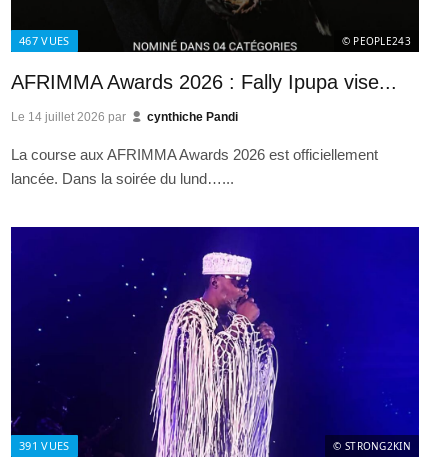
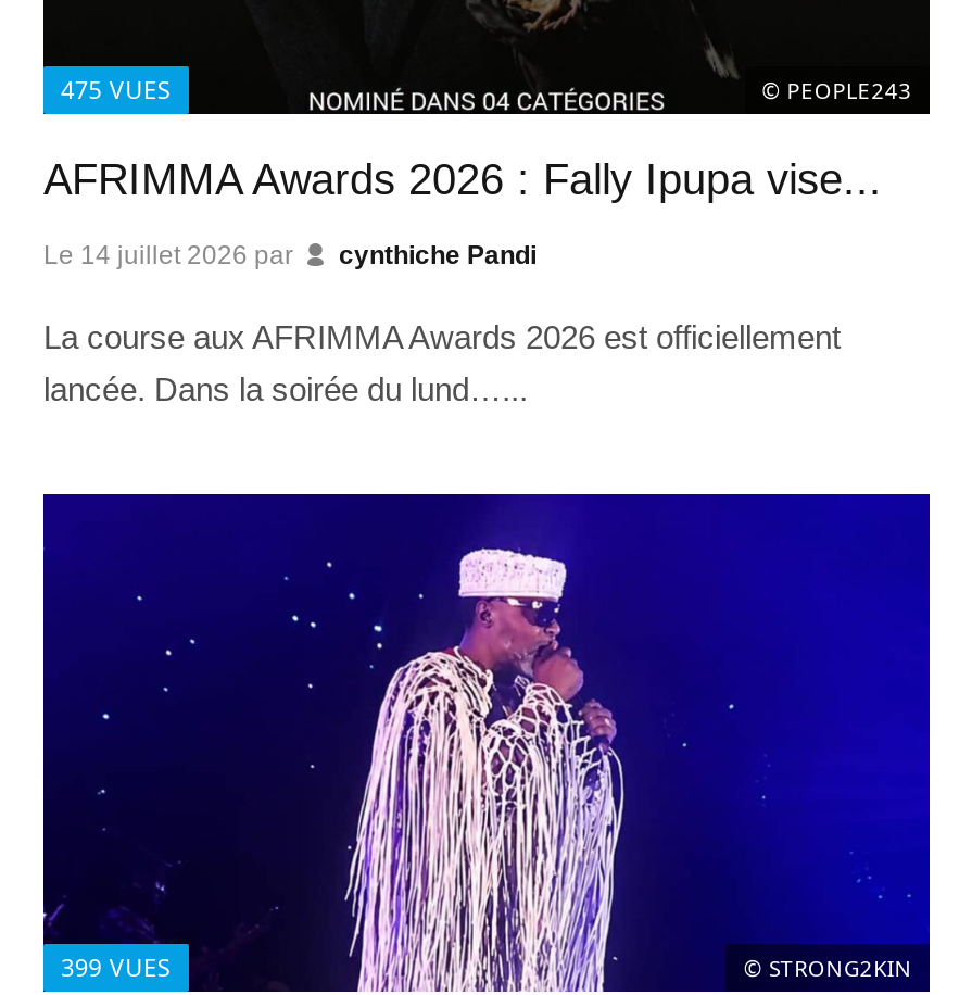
- 467 VUES
+ 475 VUES

- 391 VUES
+ 399 VUES
